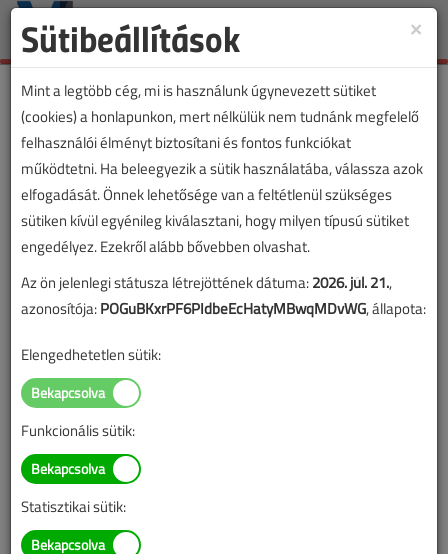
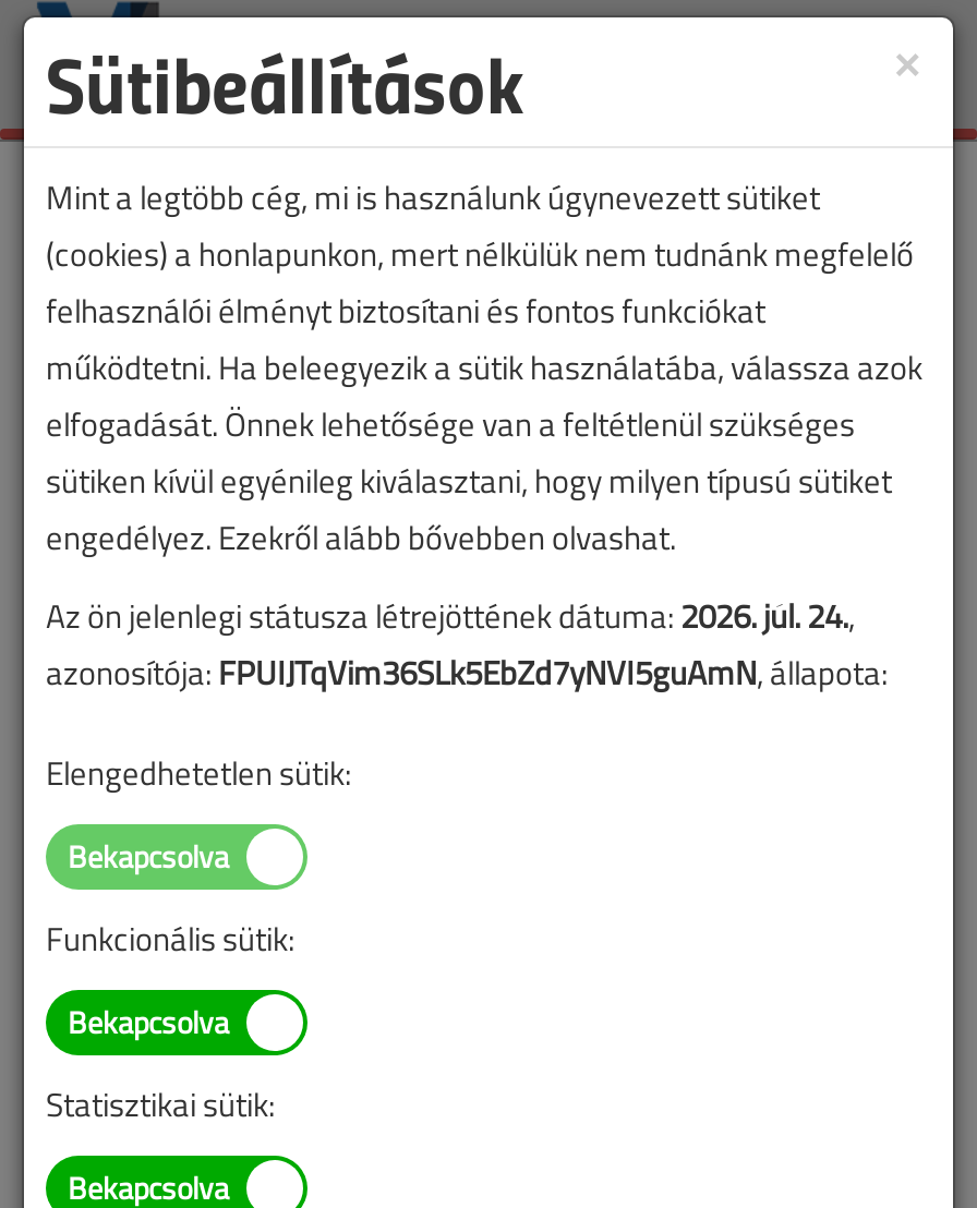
- Az ön jelenlegi státusza létrejöttének dátuma: 2026. júl. 21.,
+ Az ön jelenlegi státusza létrejöttének dátuma: 2026. júl. 24.,

- azonosítója: POGuBKxrPF6PIdbeEcHatyMBwqMDvWG, állapota:
+ azonosítója: FPUIJTqVim36SLk5EbZd7yNVI5guAmN, állapota:
